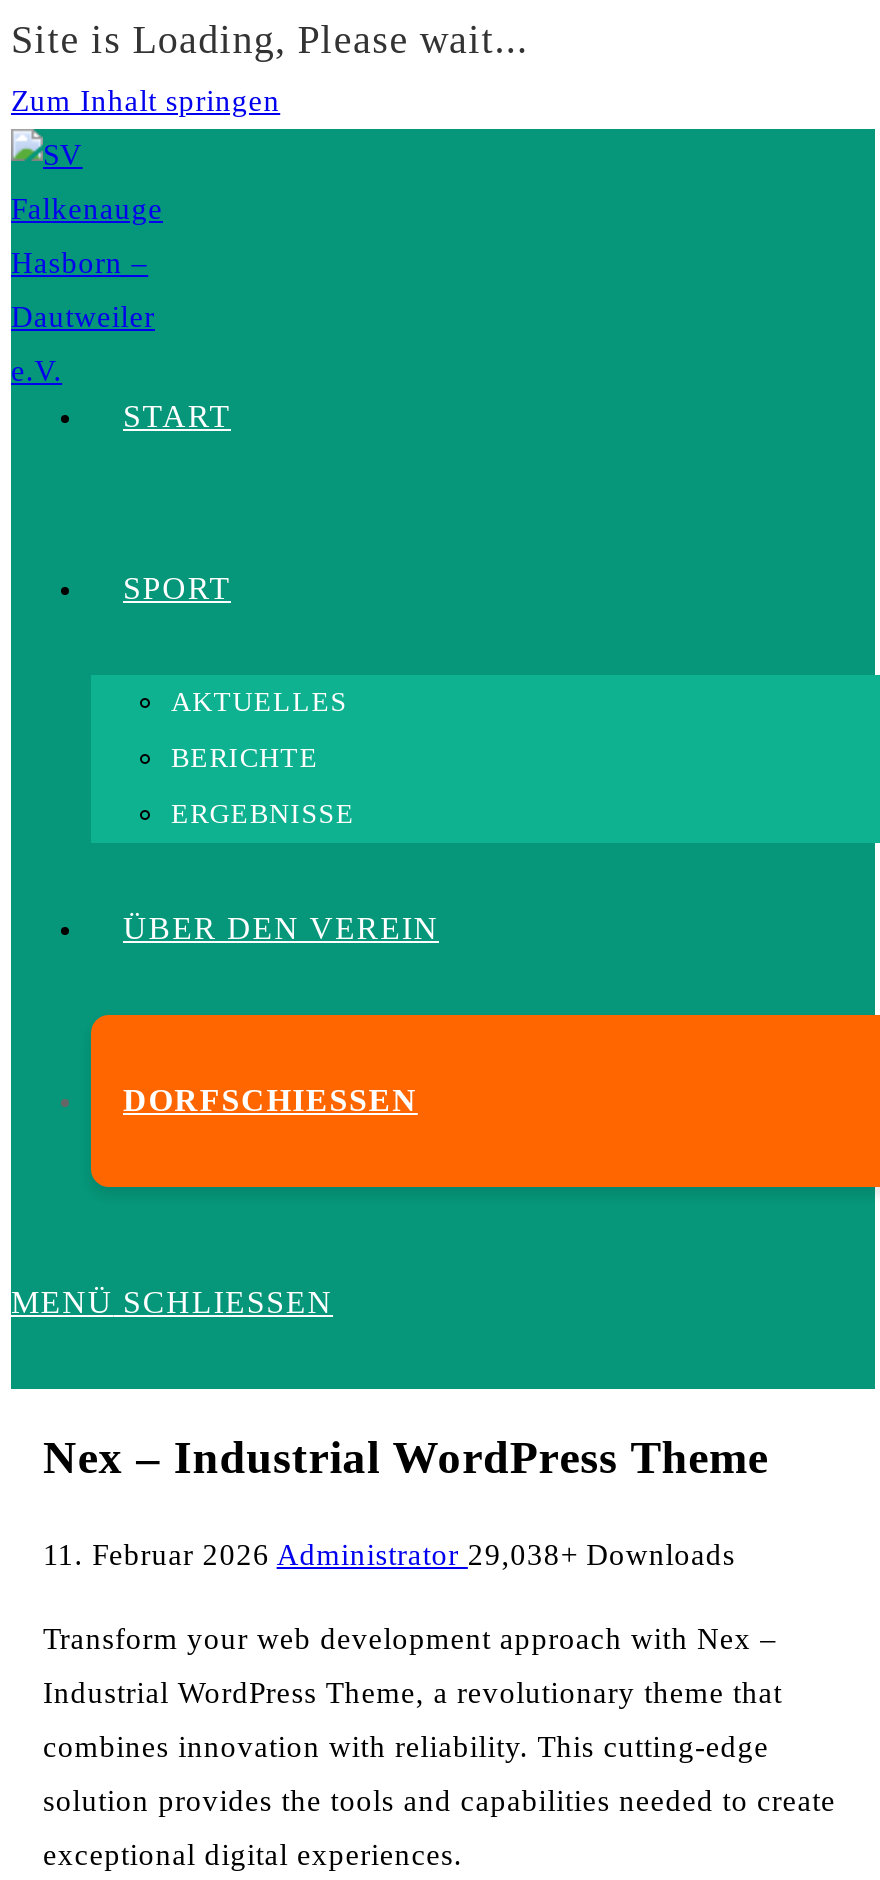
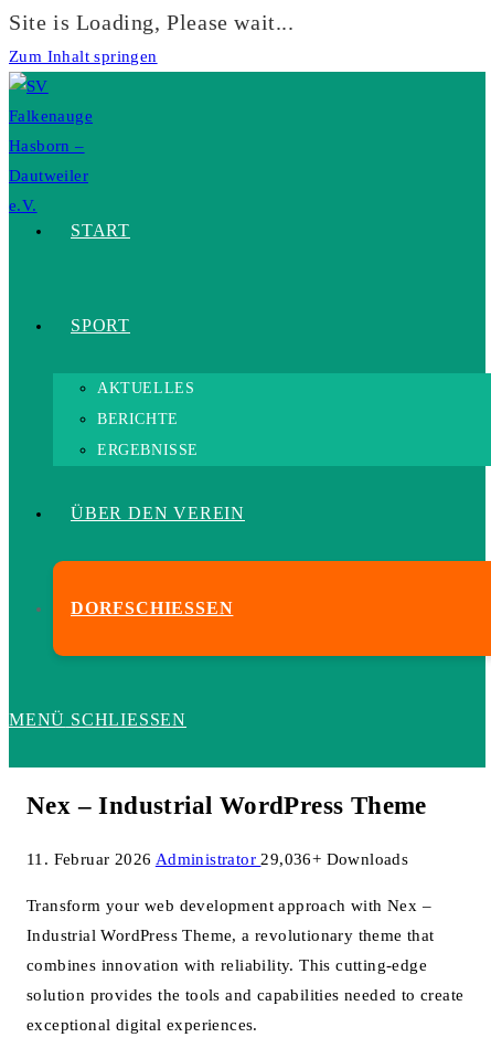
- 11. Februar 2026 Administrator 29,038+ Downloads
+ 11. Februar 2026 Administrator 29,036+ Downloads
